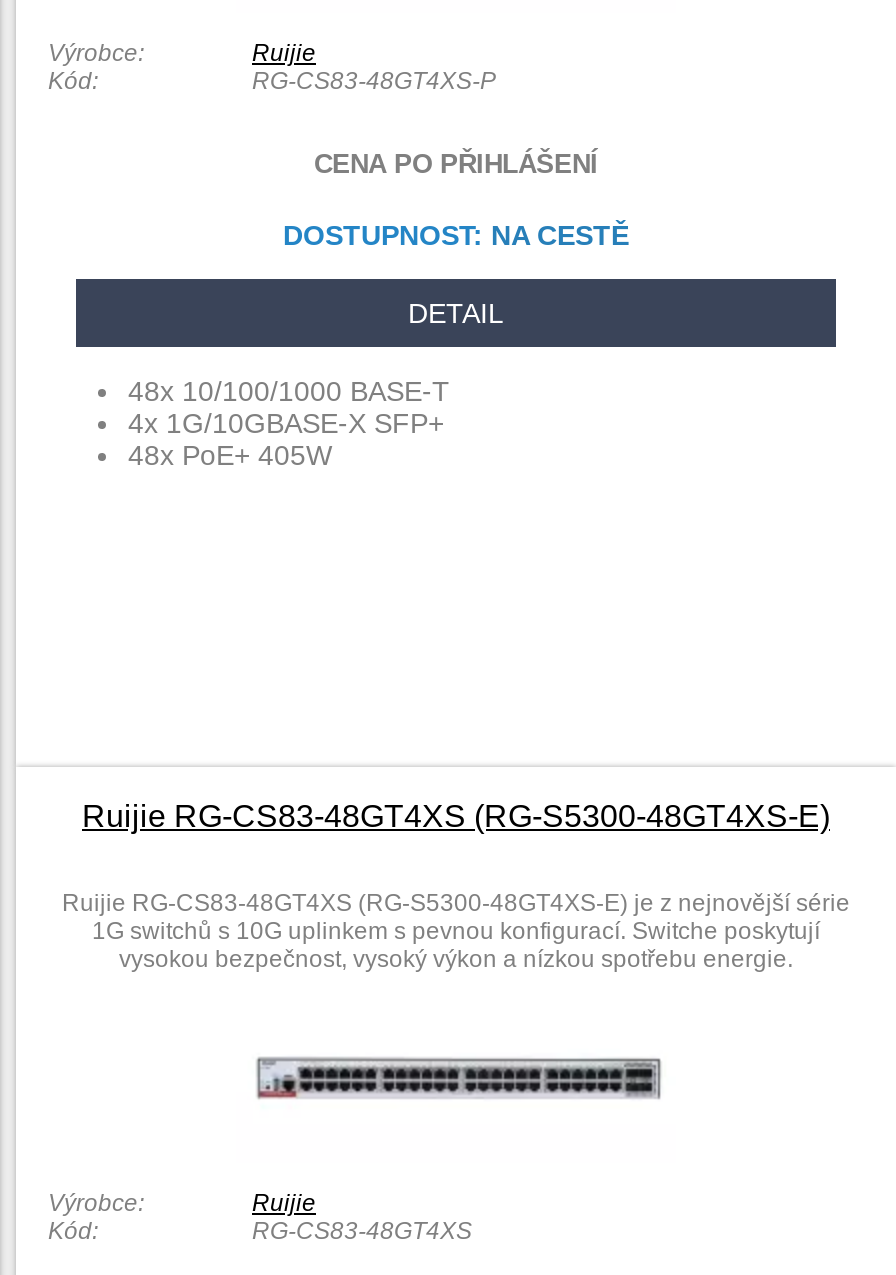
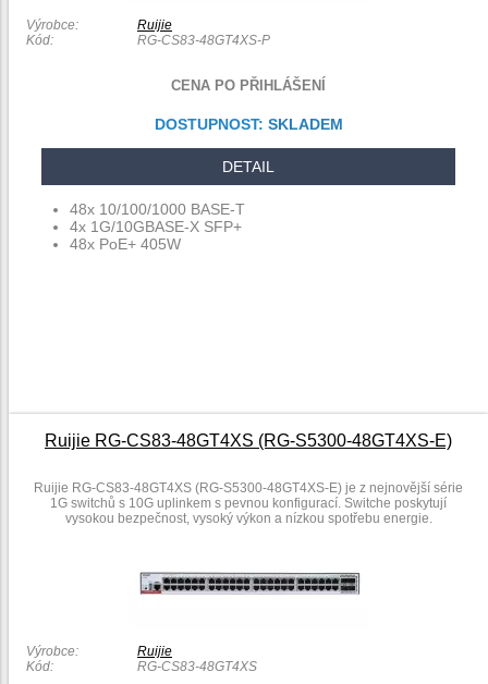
- DOSTUPNOST: NA CESTĚ
+ DOSTUPNOST: SKLADEM
